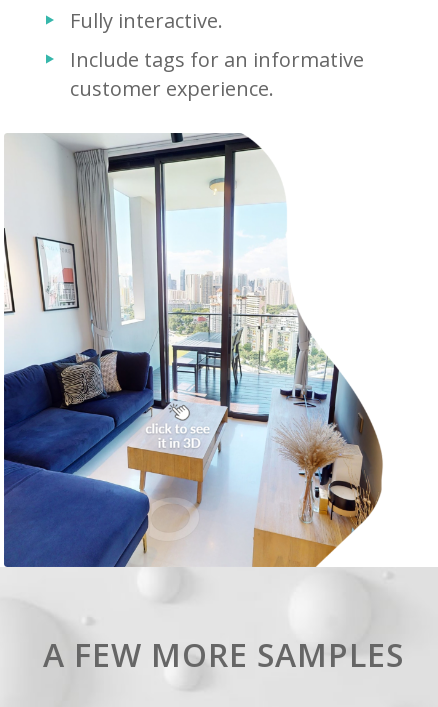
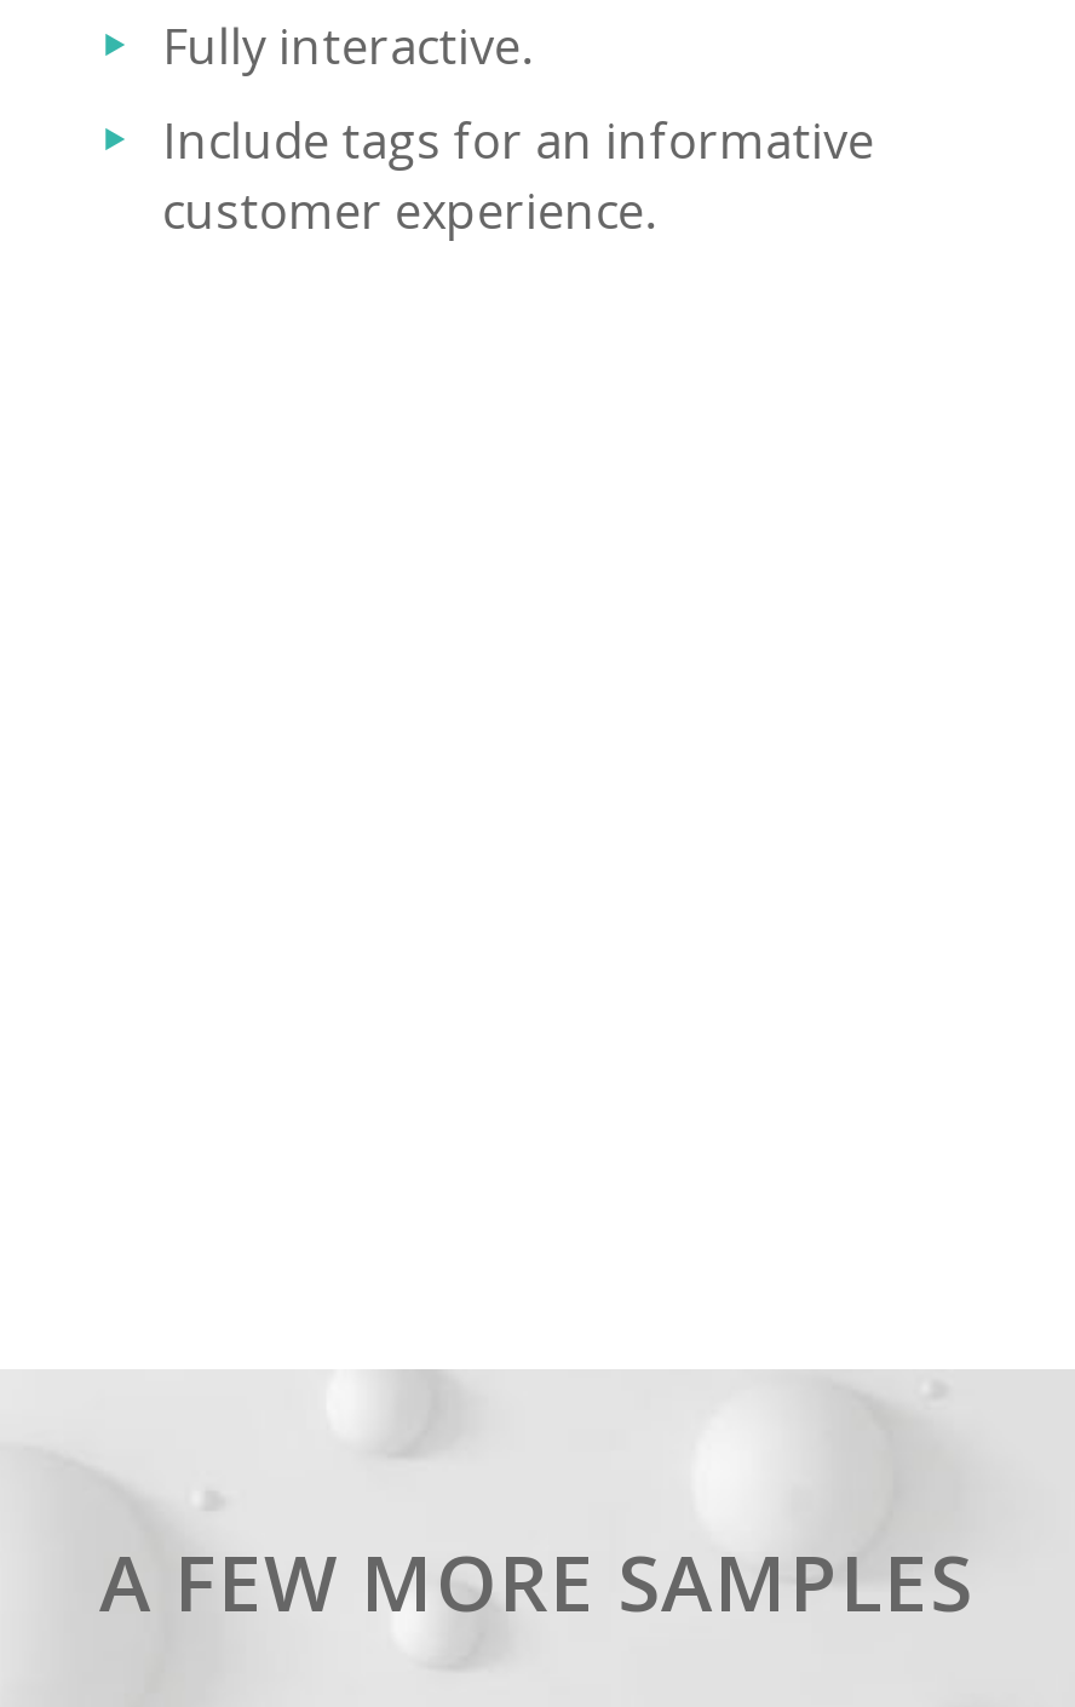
- [image]
